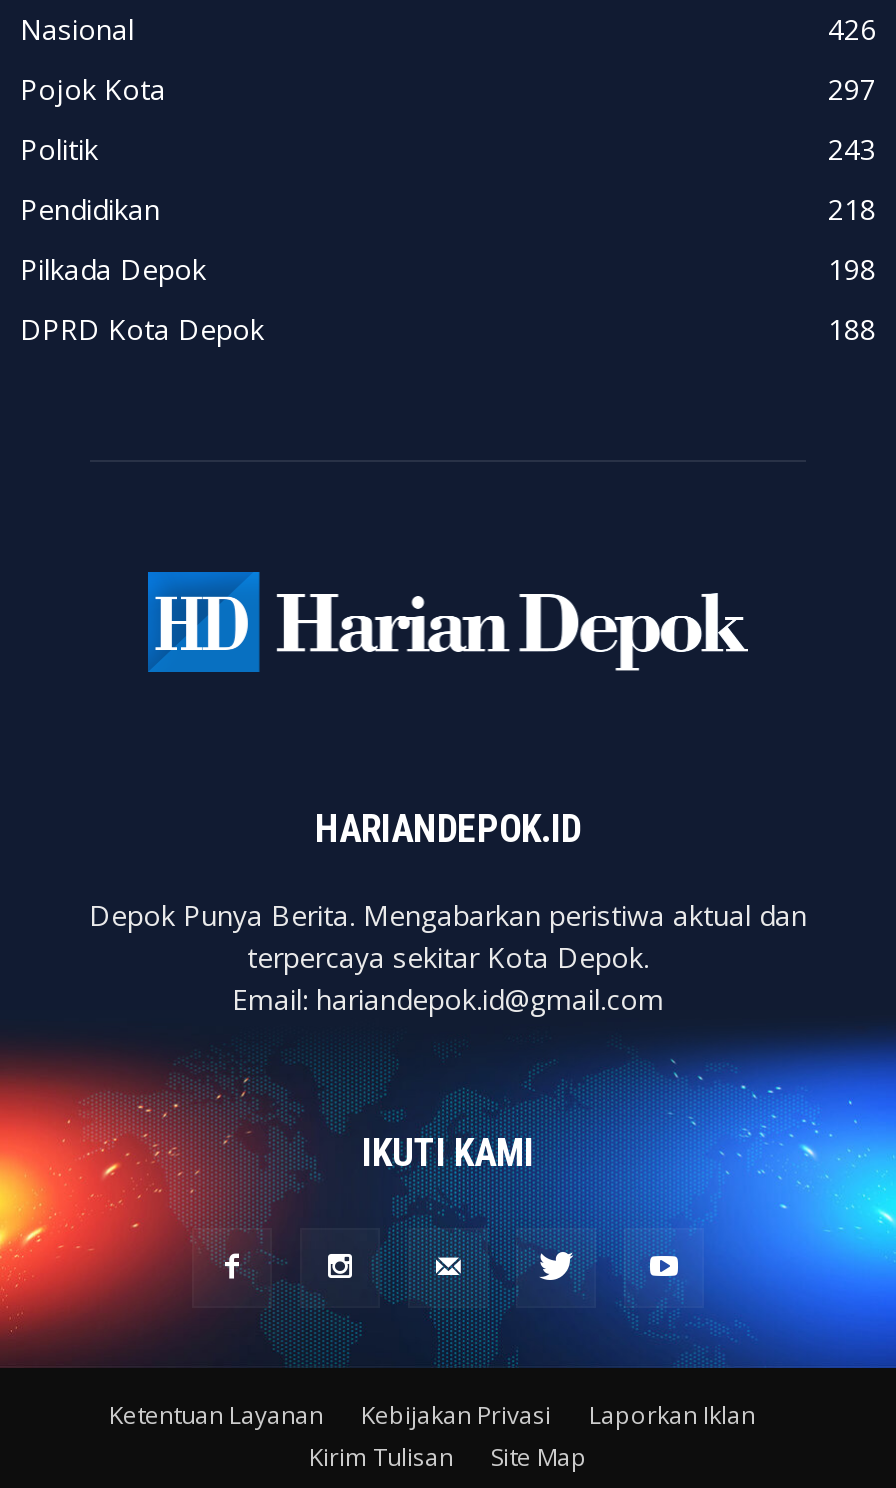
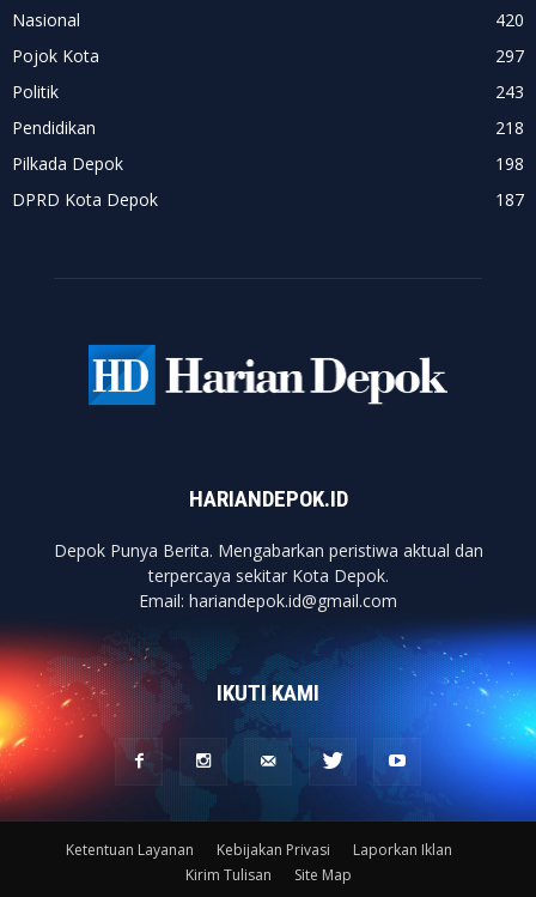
- 426
+ 420

- 188
+ 187
